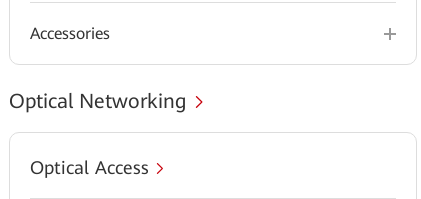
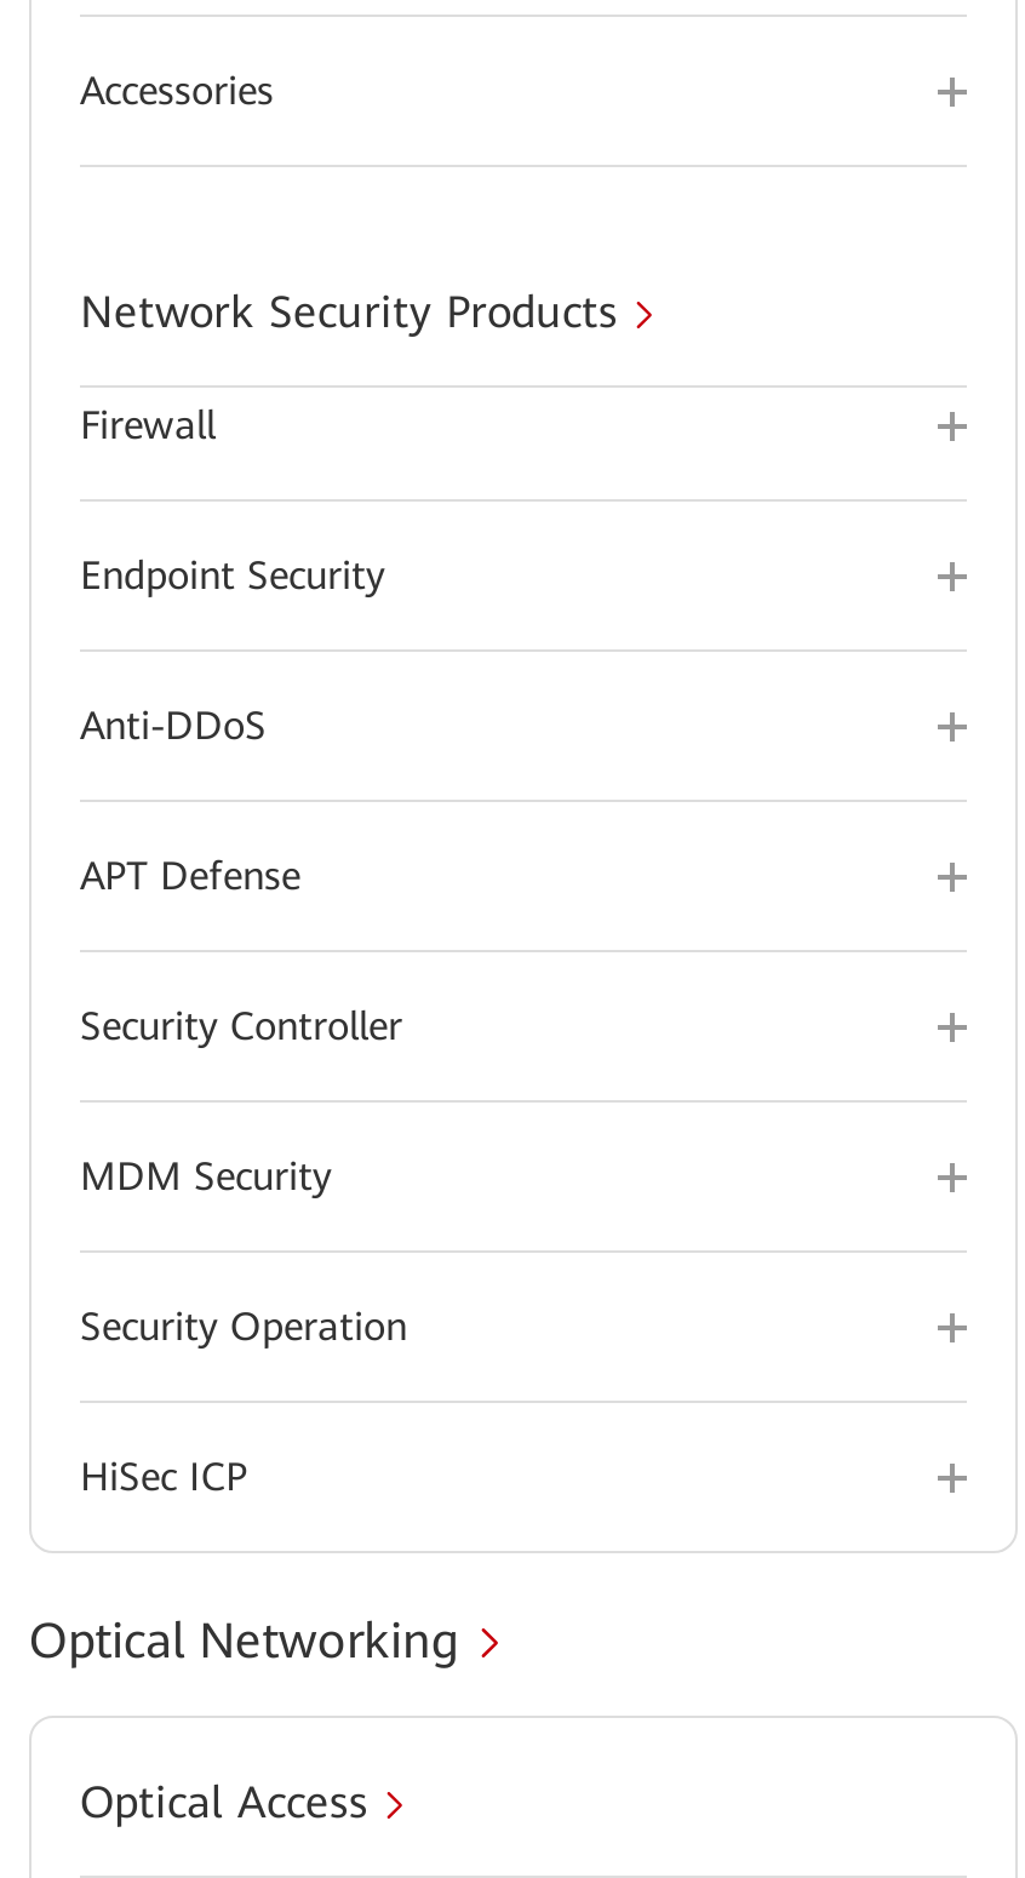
+ Network Security Products
+ Firewall
+ Endpoint Security
+ Anti-DDoS
+ APT Defense
+ Security Controller
+ MDM Security
+ Security Operation
+ HiSec ICP
